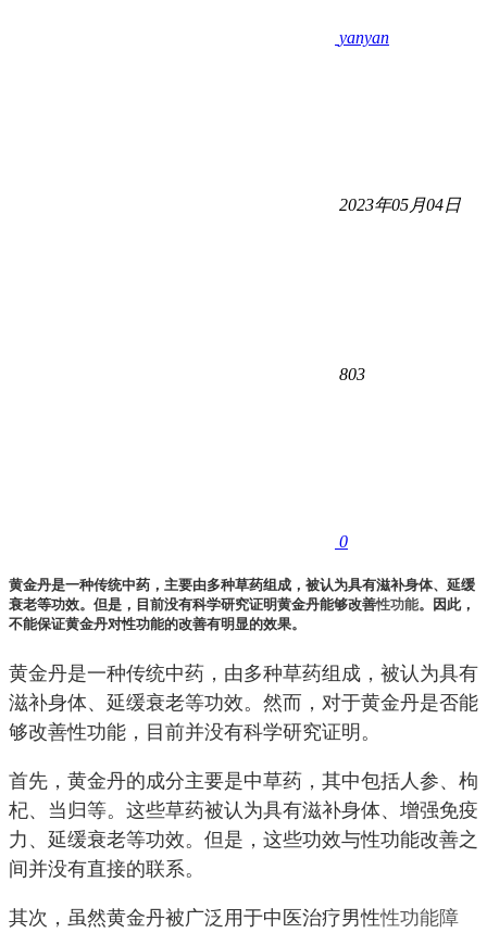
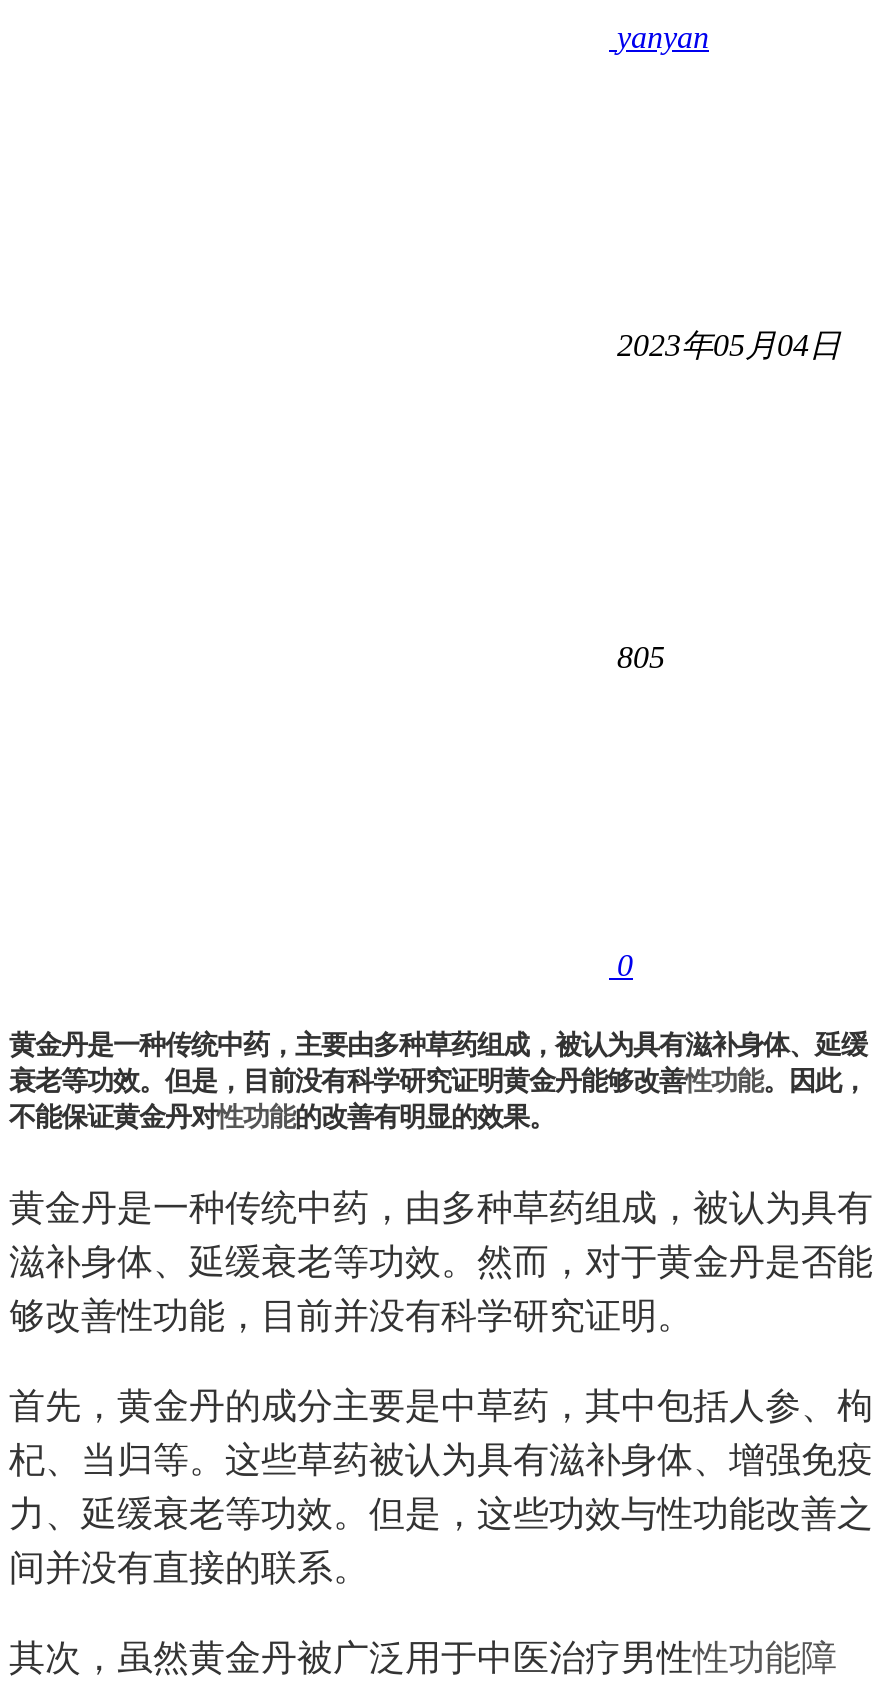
- 803
+ 805
